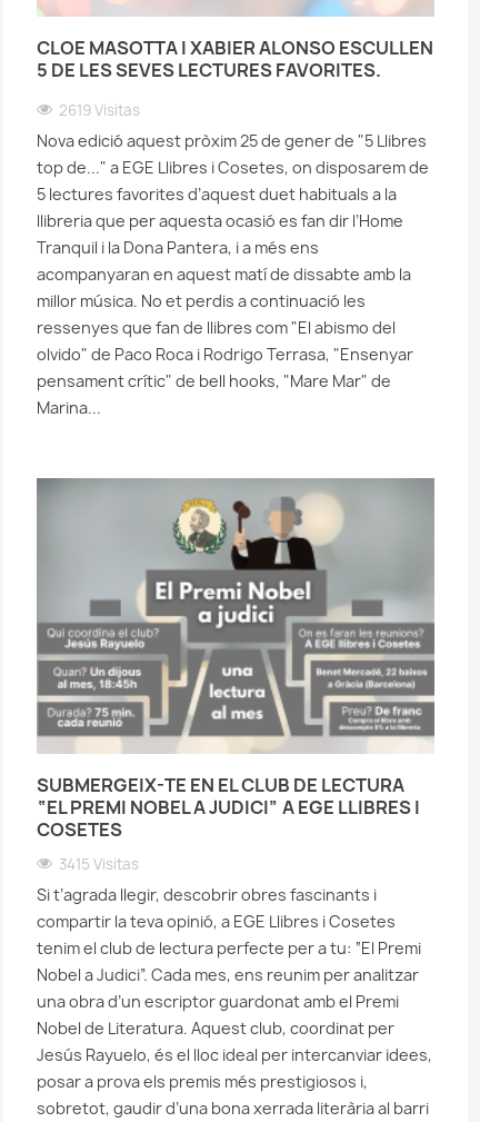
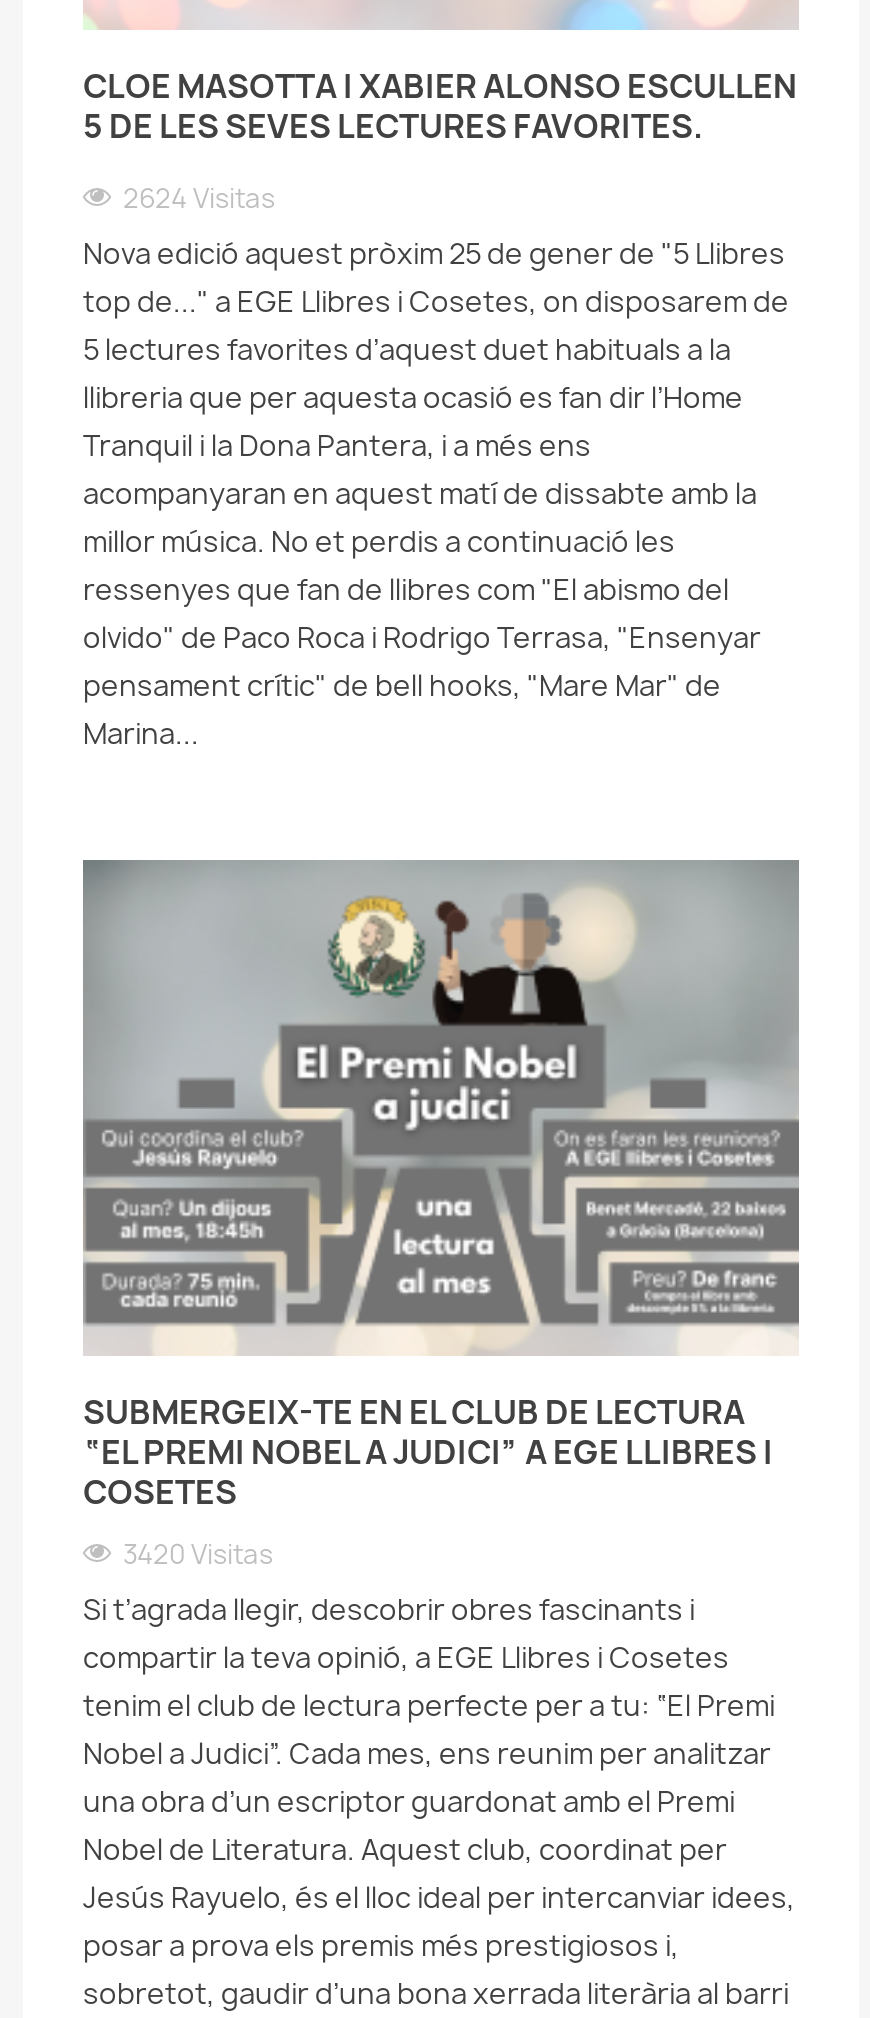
- 2619 Visitas
+ 2624 Visitas

- 3415 Visitas
+ 3420 Visitas
